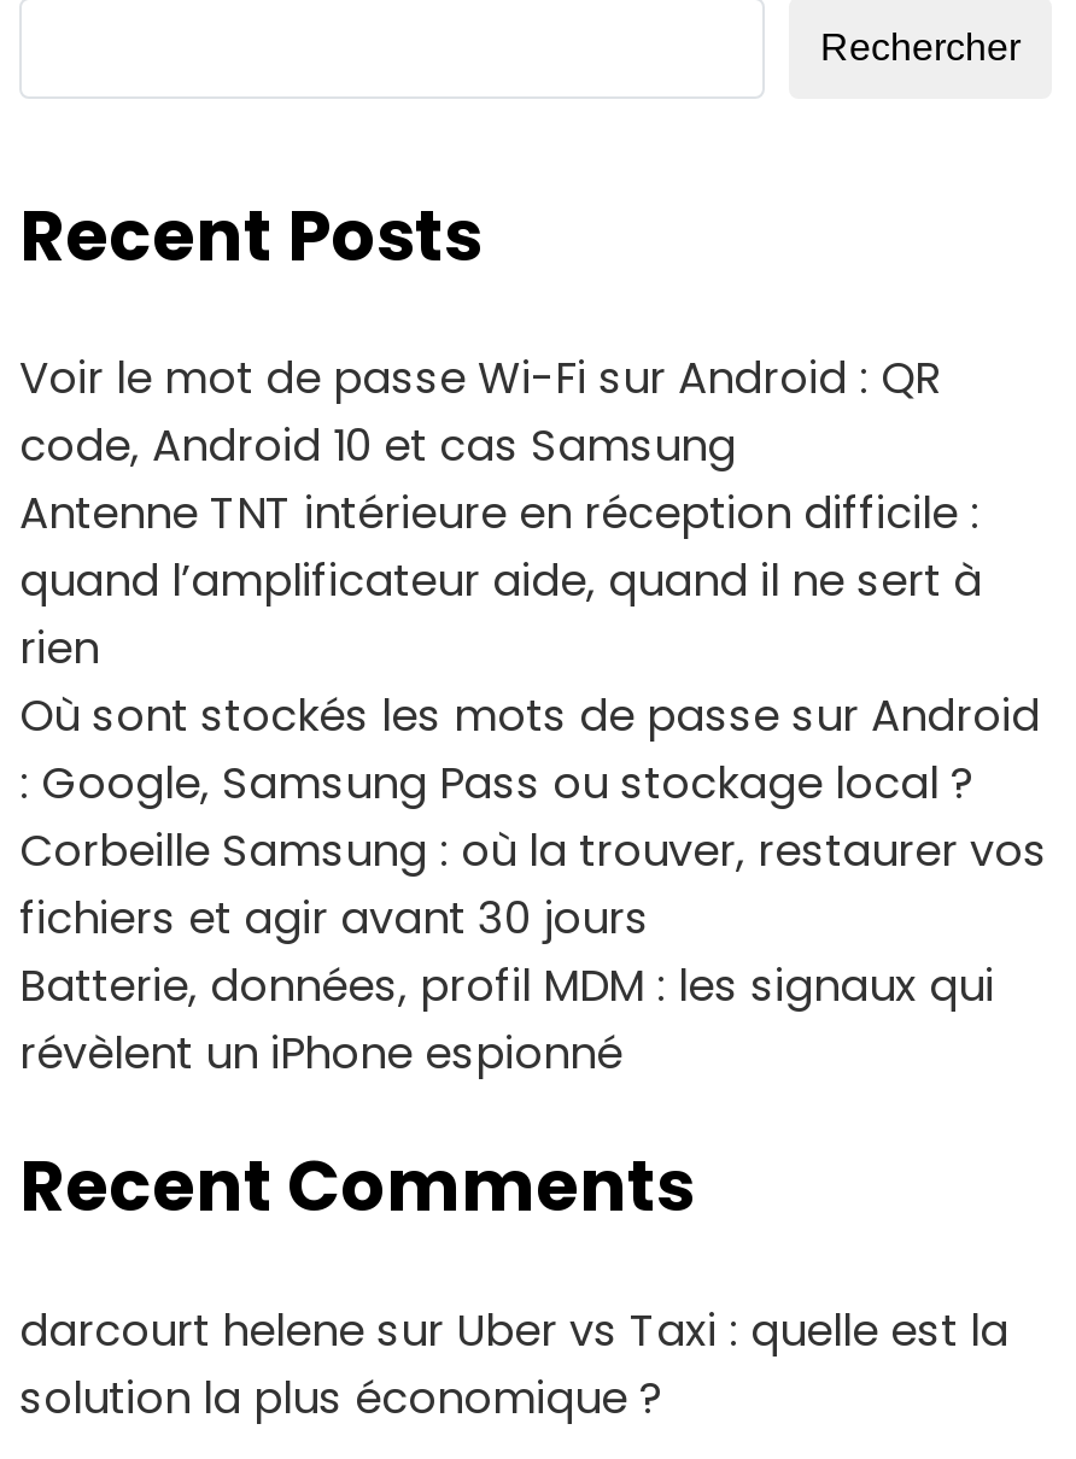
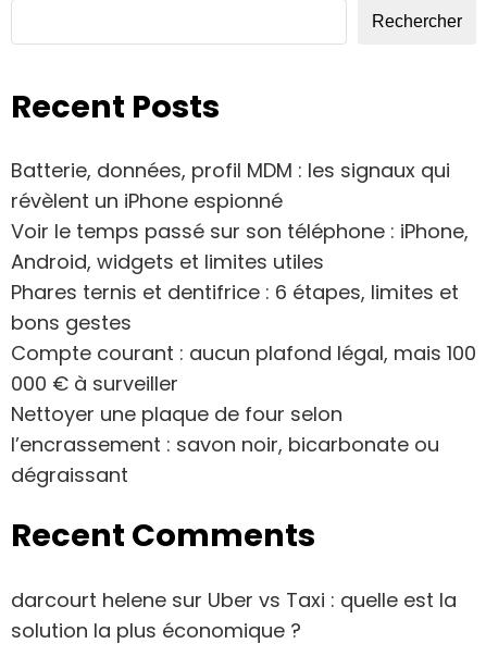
- Voir le mot de passe Wi-Fi sur Android : QR
- code, Android 10 et cas Samsung
- Antenne TNT intérieure en réception difficile :
- quand l’amplificateur aide, quand il ne sert à
- rien
- Où sont stockés les mots de passe sur Android
- : Google, Samsung Pass ou stockage local ?
- Corbeille Samsung : où la trouver, restaurer vos
- fichiers et agir avant 30 jours

moved up: Batterie, données, profil MDM : les signaux qui | révèlent un iPhone espionné

+ Voir le temps passé sur son téléphone : iPhone,
+ Android, widgets et limites utiles
+ Phares ternis et dentifrice : 6 étapes, limites et
+ bons gestes
+ Compte courant : aucun plafond légal, mais 100
+ 000 € à surveiller
+ Nettoyer une plaque de four selon
+ l’encrassement : savon noir, bicarbonate ou
+ dégraissant
